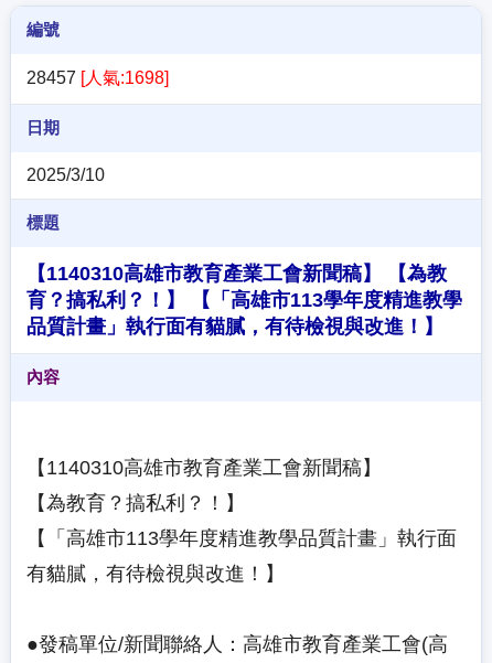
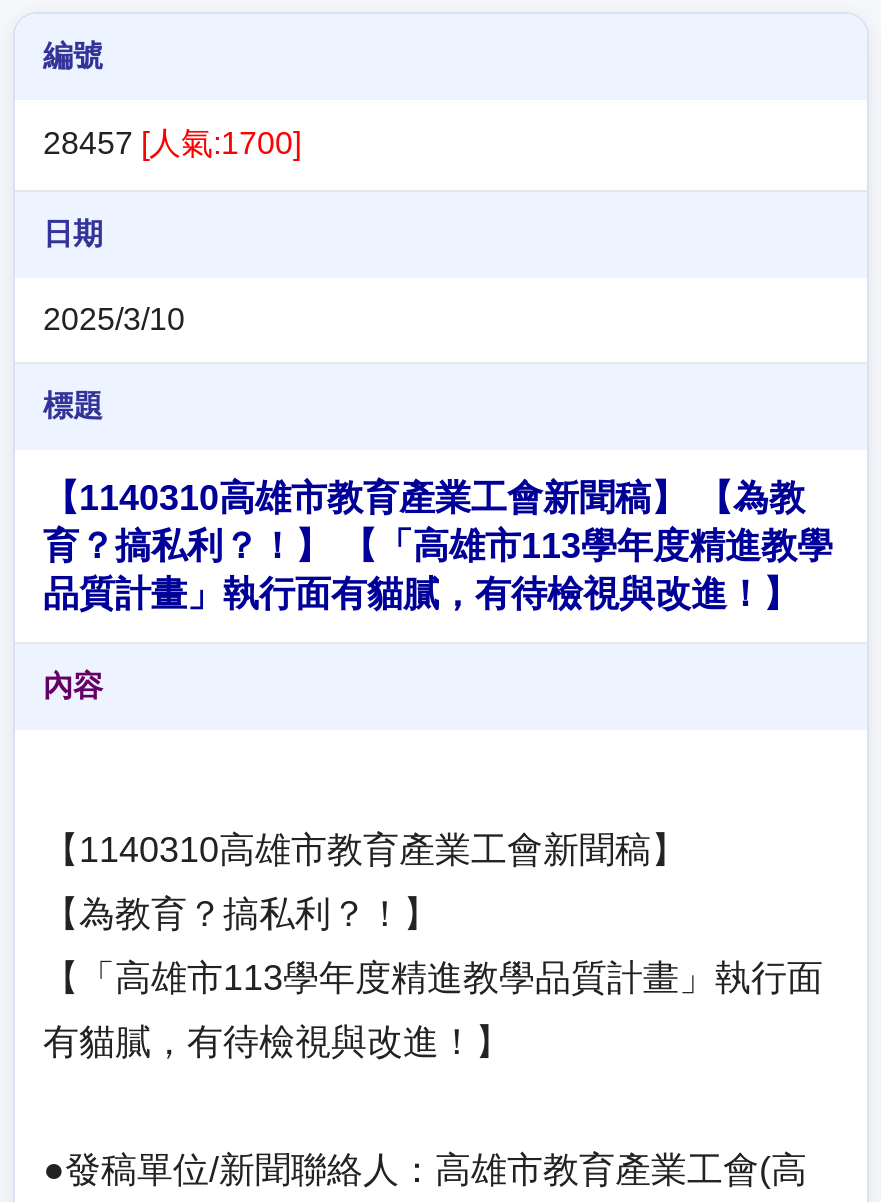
- 28457 [人氣:1698]
+ 28457 [人氣:1700]
